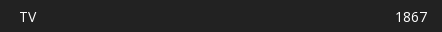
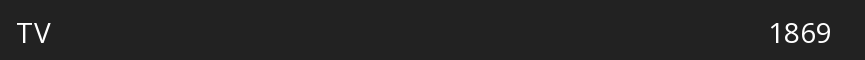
- 1867
+ 1869
